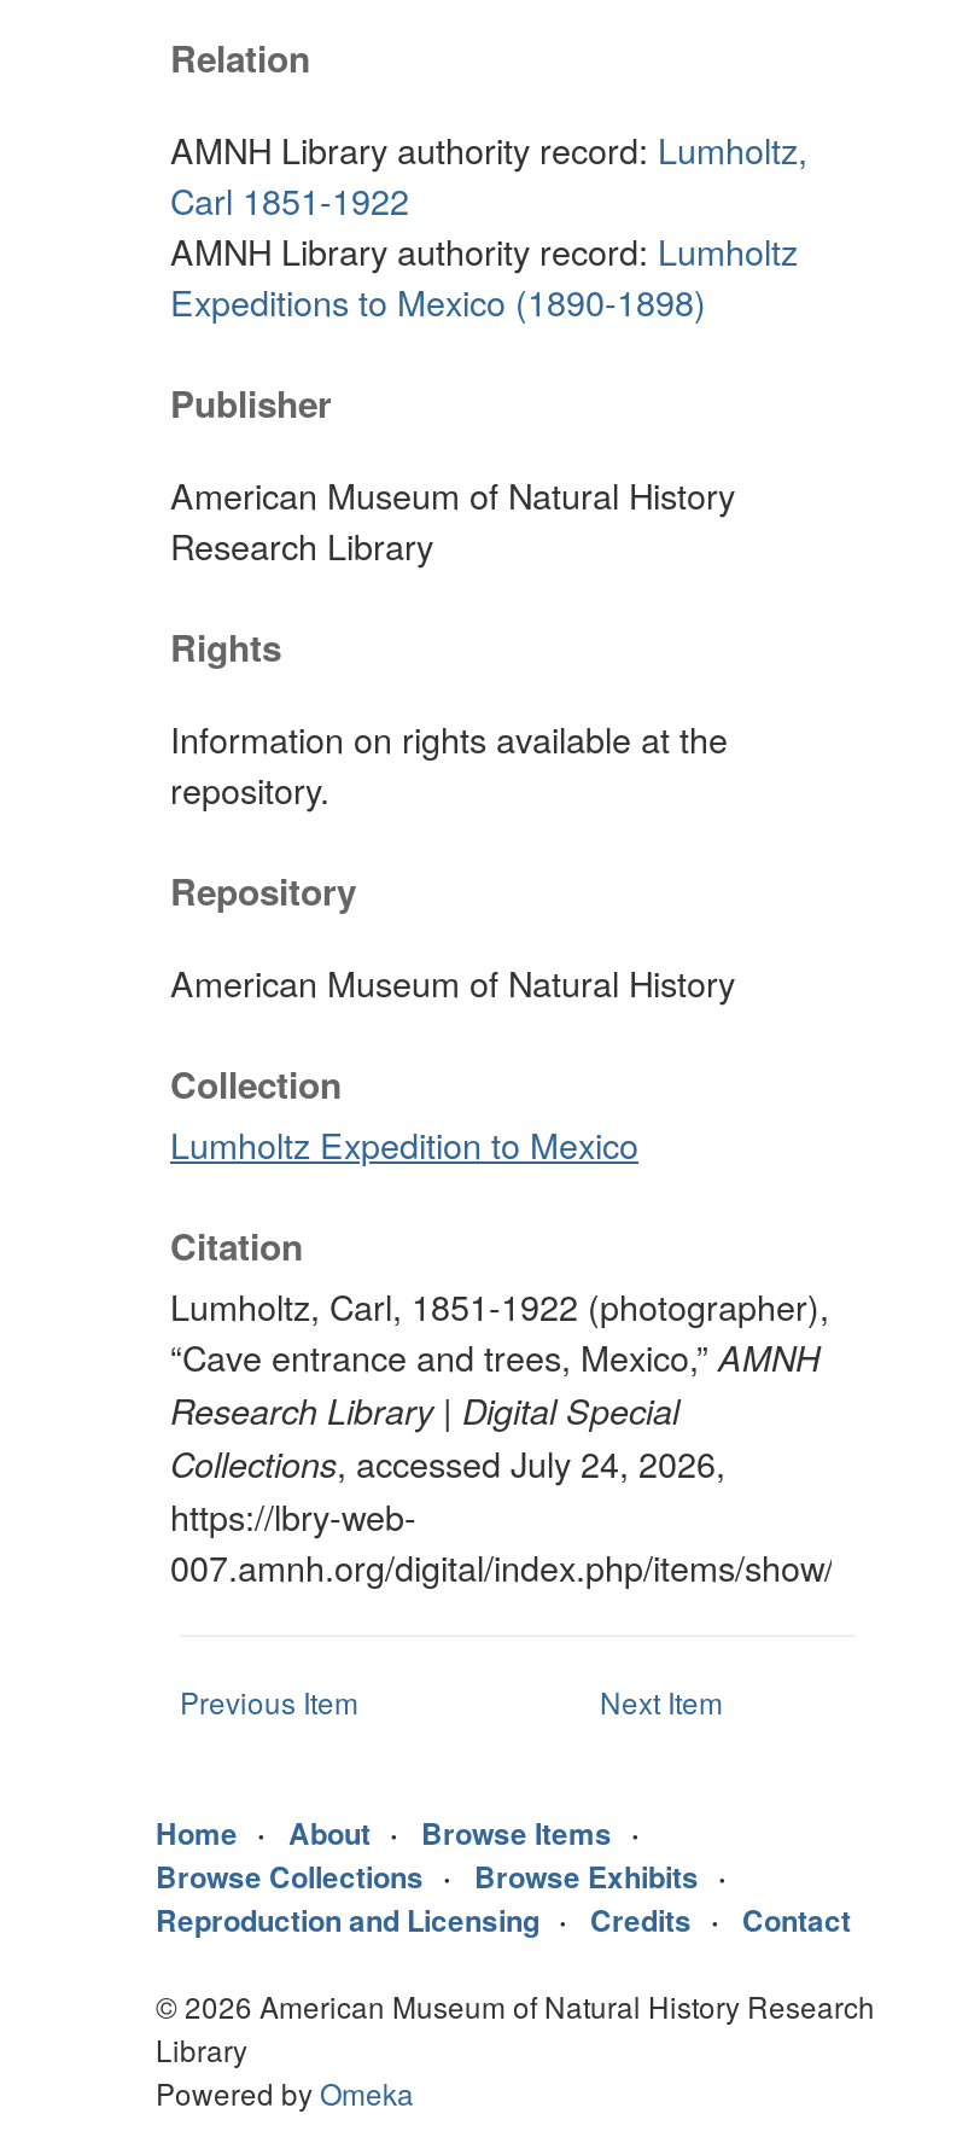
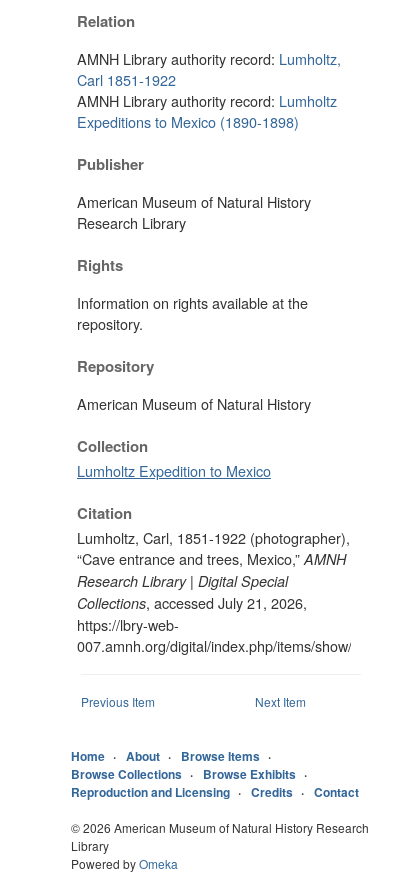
- Collections, accessed July 24, 2026,
+ Collections, accessed July 21, 2026,
